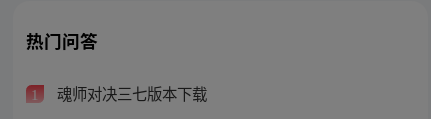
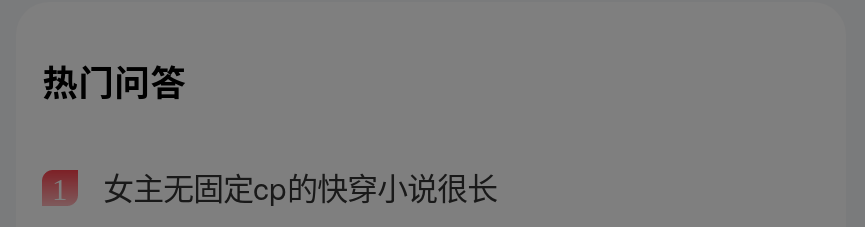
- 魂师对决三七版本下载
+ 女主无固定cp的快穿小说很长
